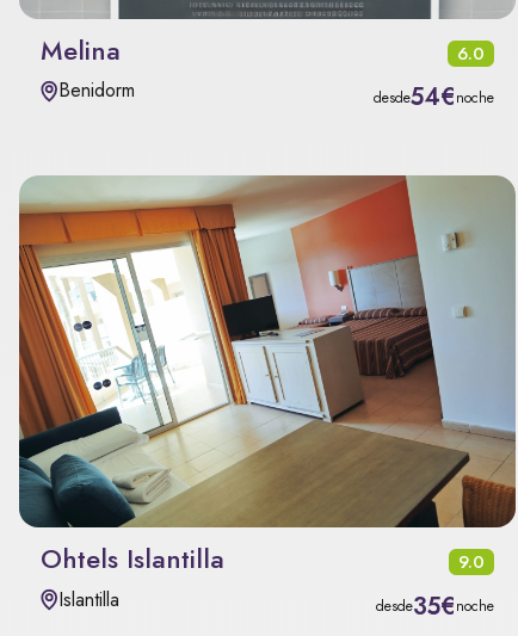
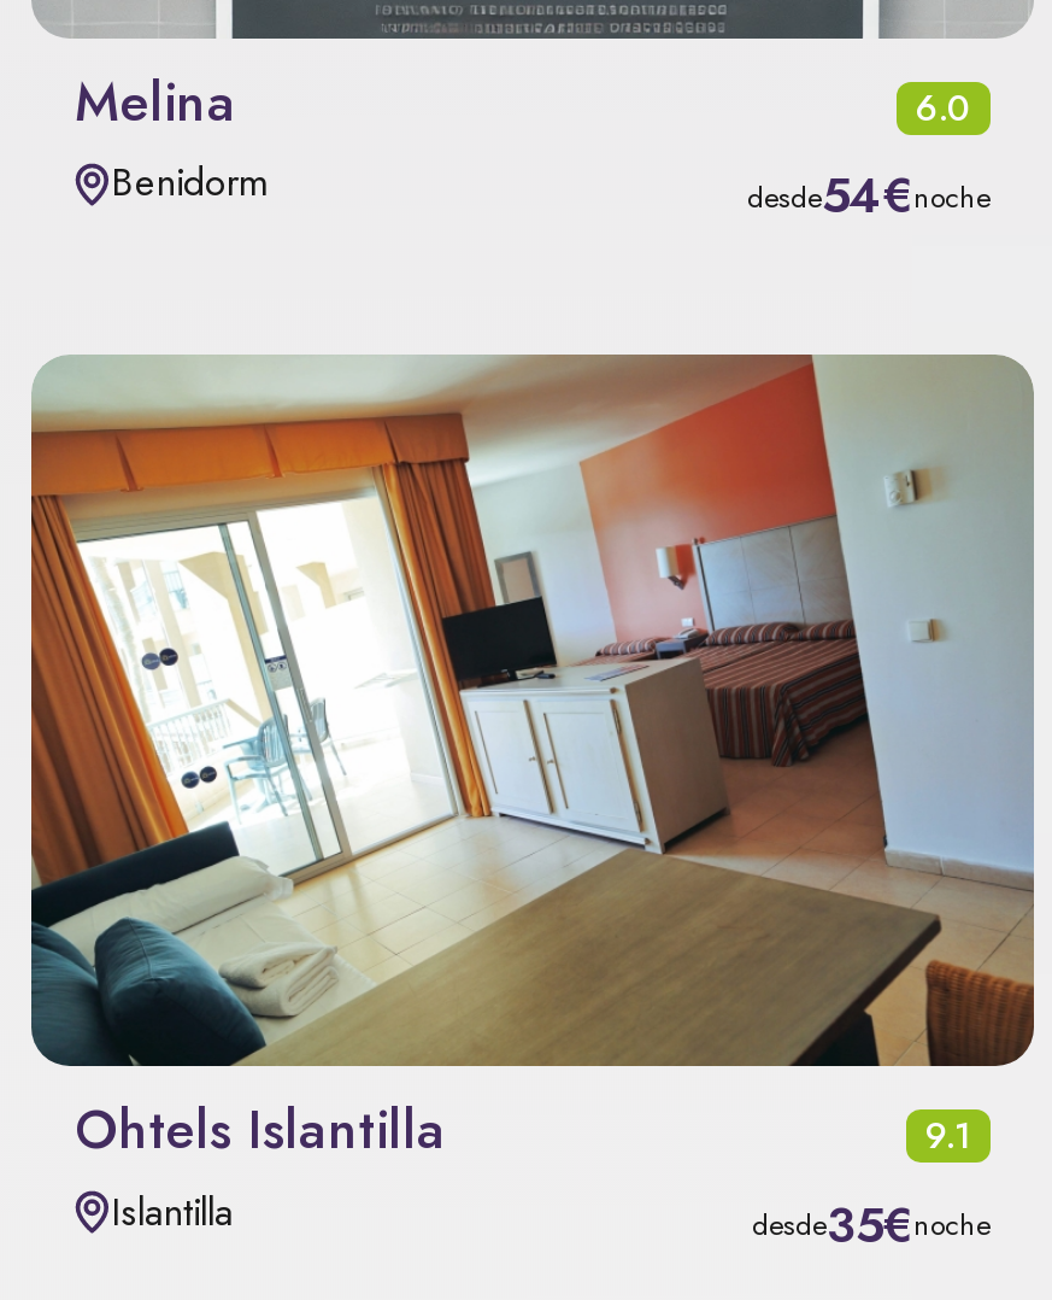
- 9.0
+ 9.1
